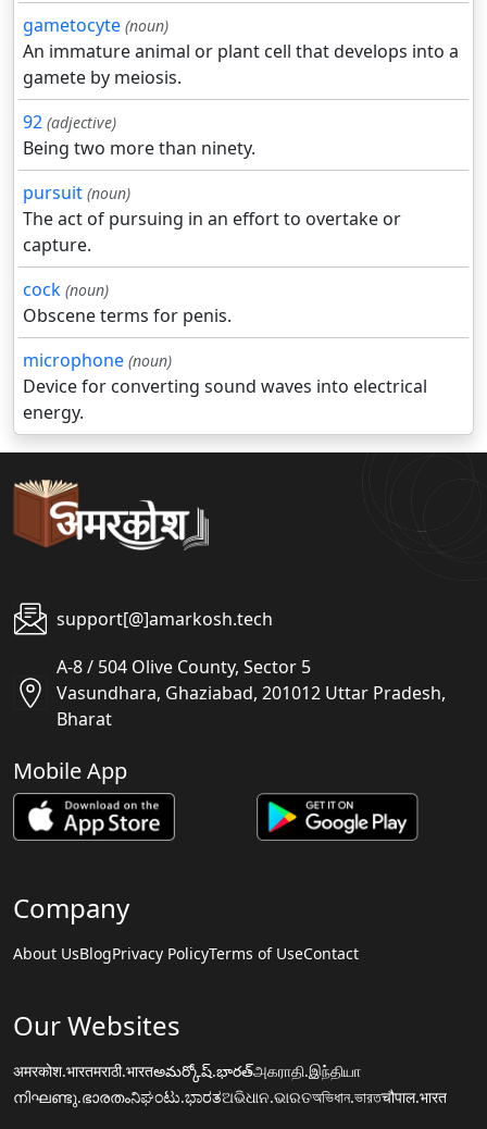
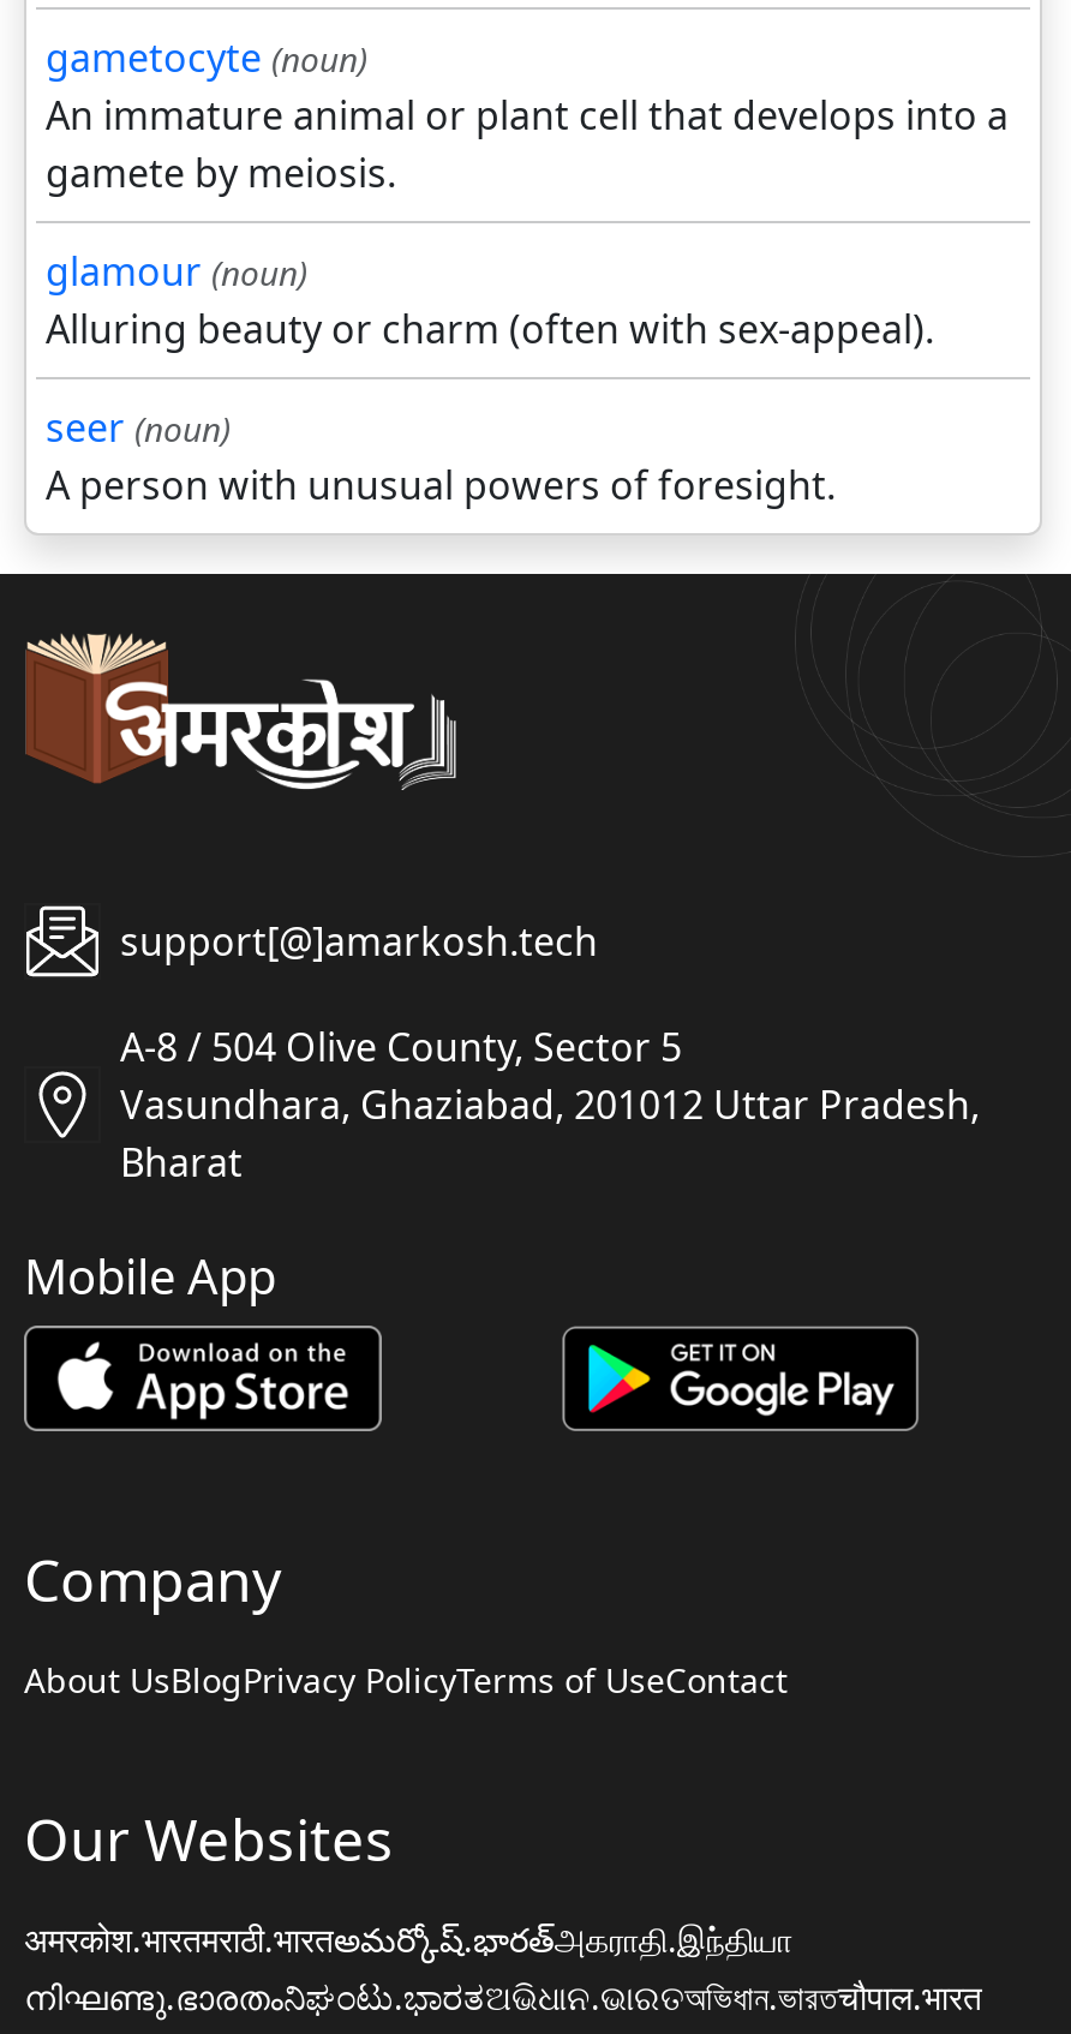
- 92 (adjective)
- Being two more than ninety.
- pursuit (noun)
- The act of pursuing in an effort to overtake or
- capture.
- cock (noun)
- Obscene terms for penis.
- microphone (noun)
- Device for converting sound waves into electrical
- energy.
+ glamour (noun)
+ Alluring beauty or charm (often with sex-appeal).
+ seer (noun)
+ A person with unusual powers of foresight.
